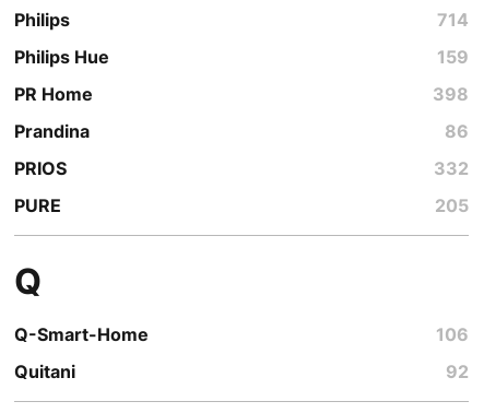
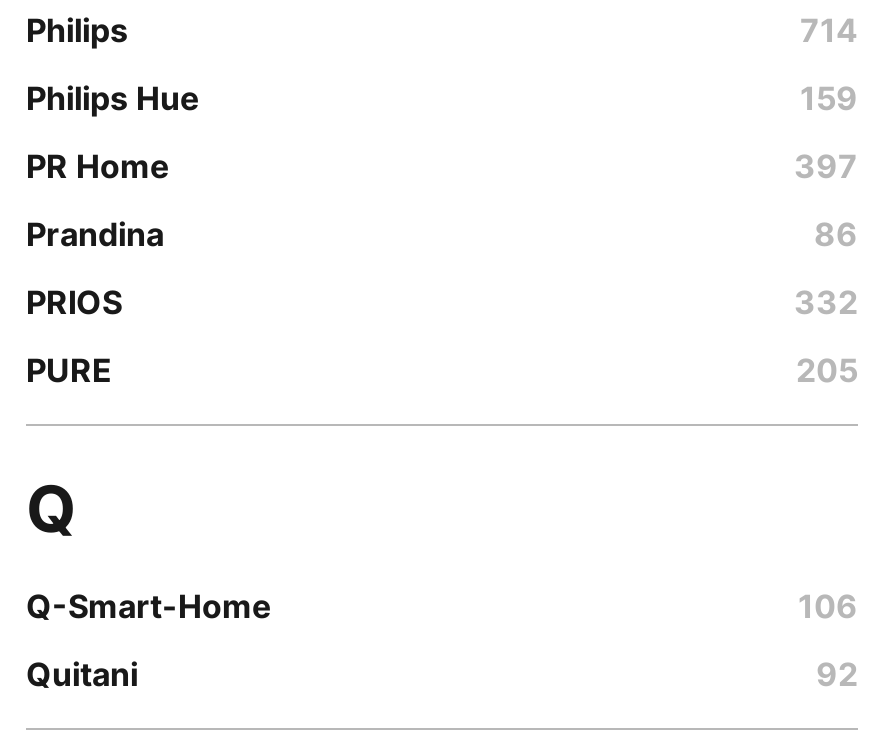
- 398
+ 397
